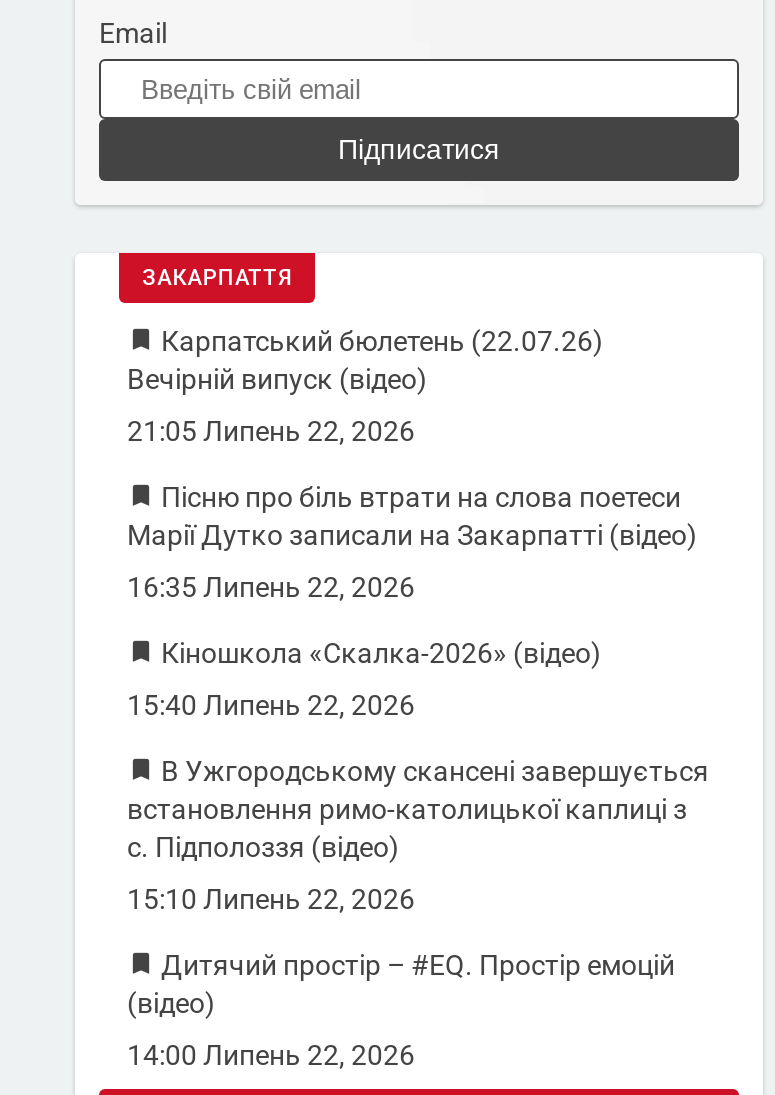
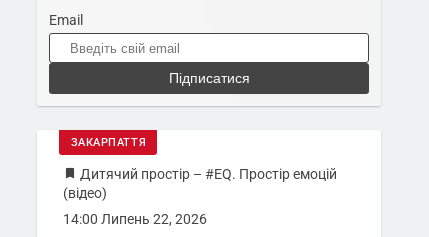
- Карпатський бюлетень (22.07.26)
- Вечірній випуск (відео)
- 21:05 Липень 22, 2026
- Пісню про біль втрати на слова поетеси
- Марії Дутко записали на Закарпатті (відео)
- 16:35 Липень 22, 2026
- Кіношкола «Скалка-2026» (відео)
- 15:40 Липень 22, 2026
- В Ужгородському скансені завершується
- встановлення римо-католицької каплиці з
- с. Підполоззя (відео)
- 15:10 Липень 22, 2026
